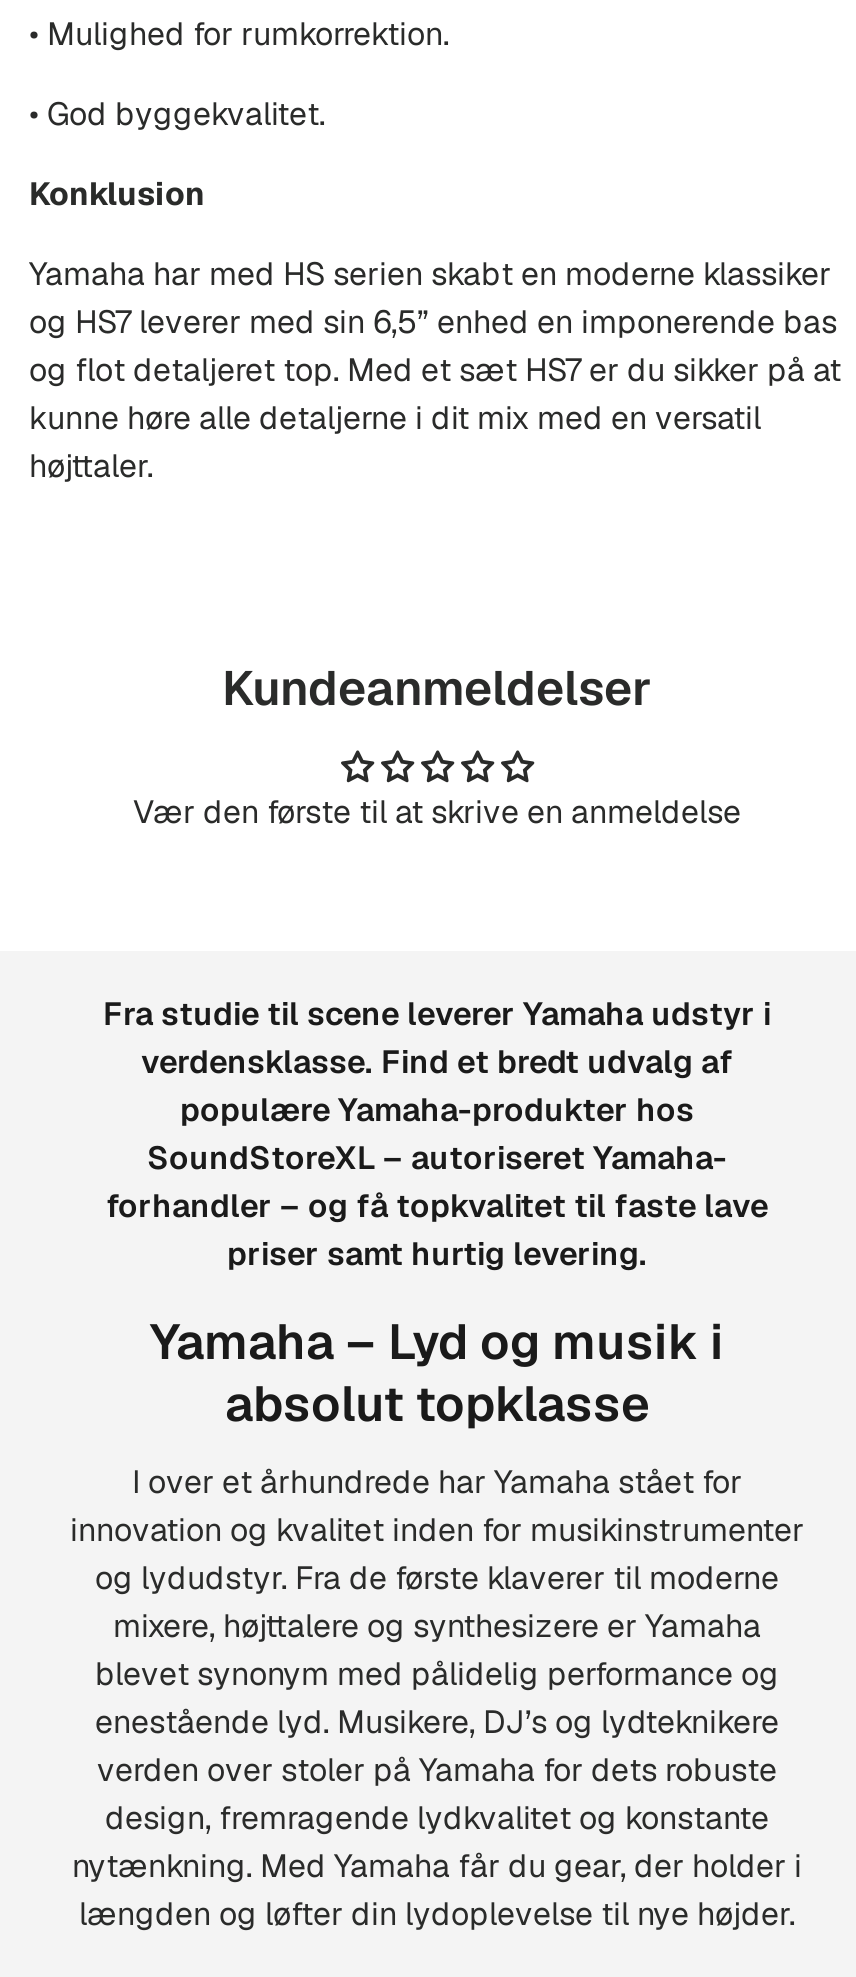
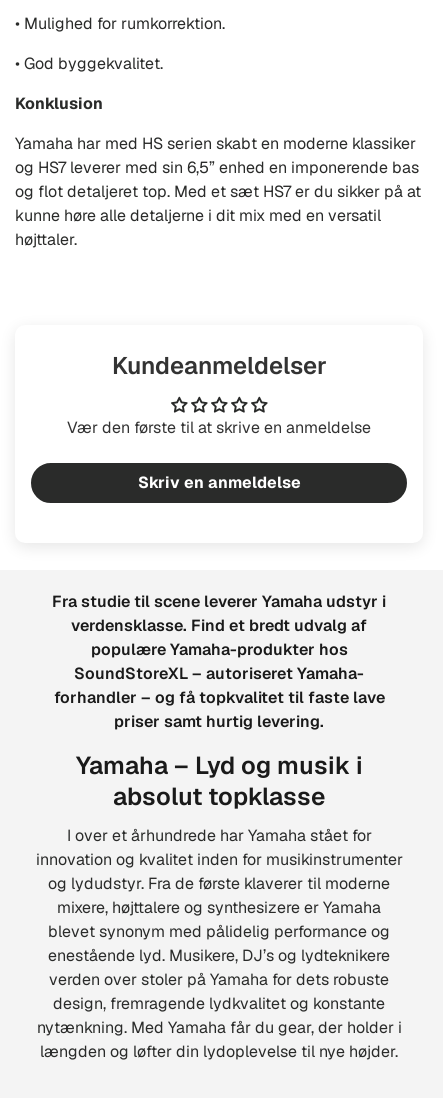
+ Skriv en anmeldelse
